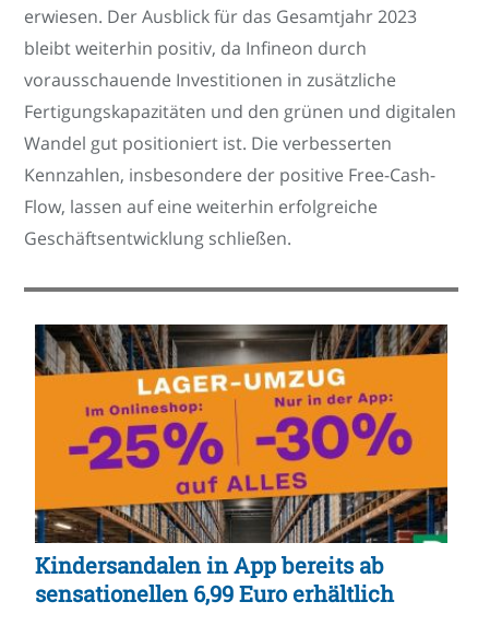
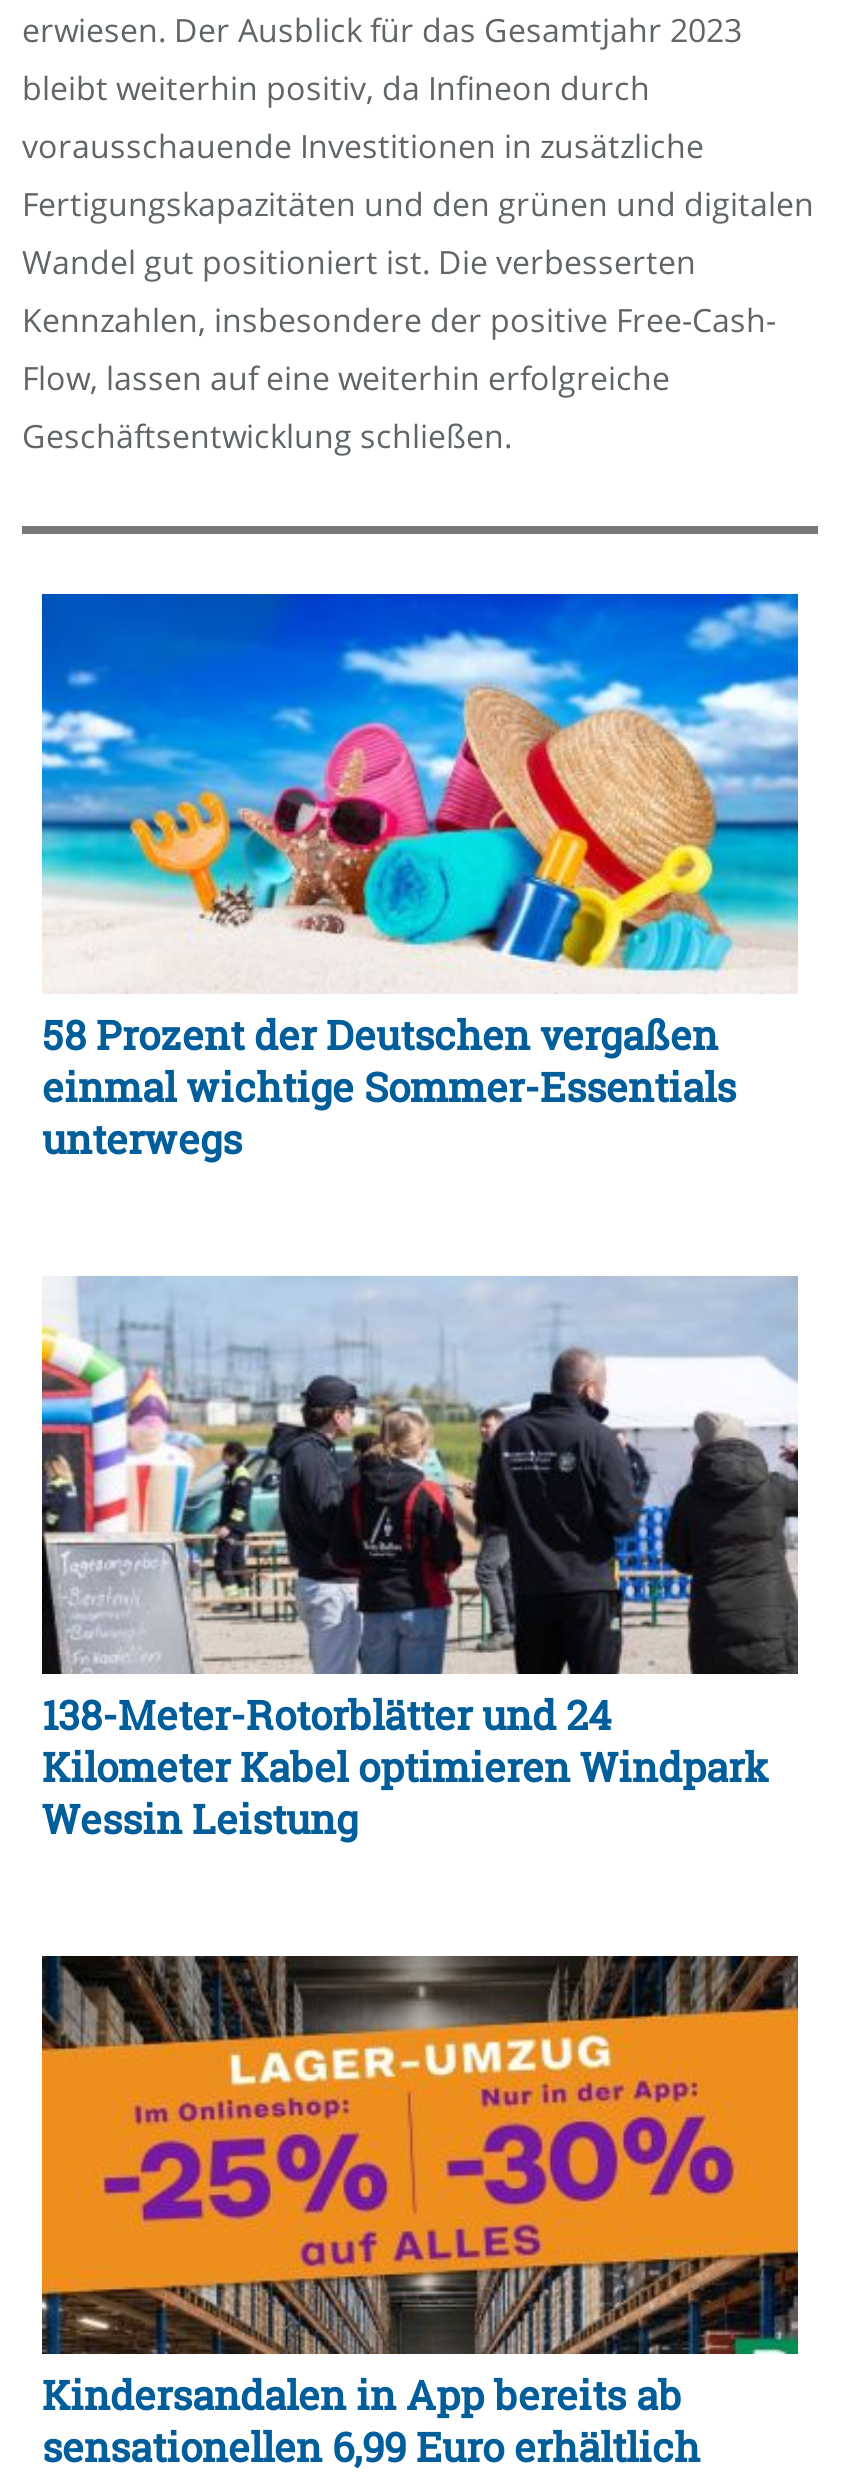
+ [image]
+ 58 Prozent der Deutschen vergaßen
+ einmal wichtige Sommer-Essentials
+ unterwegs

+ [image]
+ 138-Meter-Rotorblätter und 24
+ Kilometer Kabel optimieren Windpark
+ Wessin Leistung
